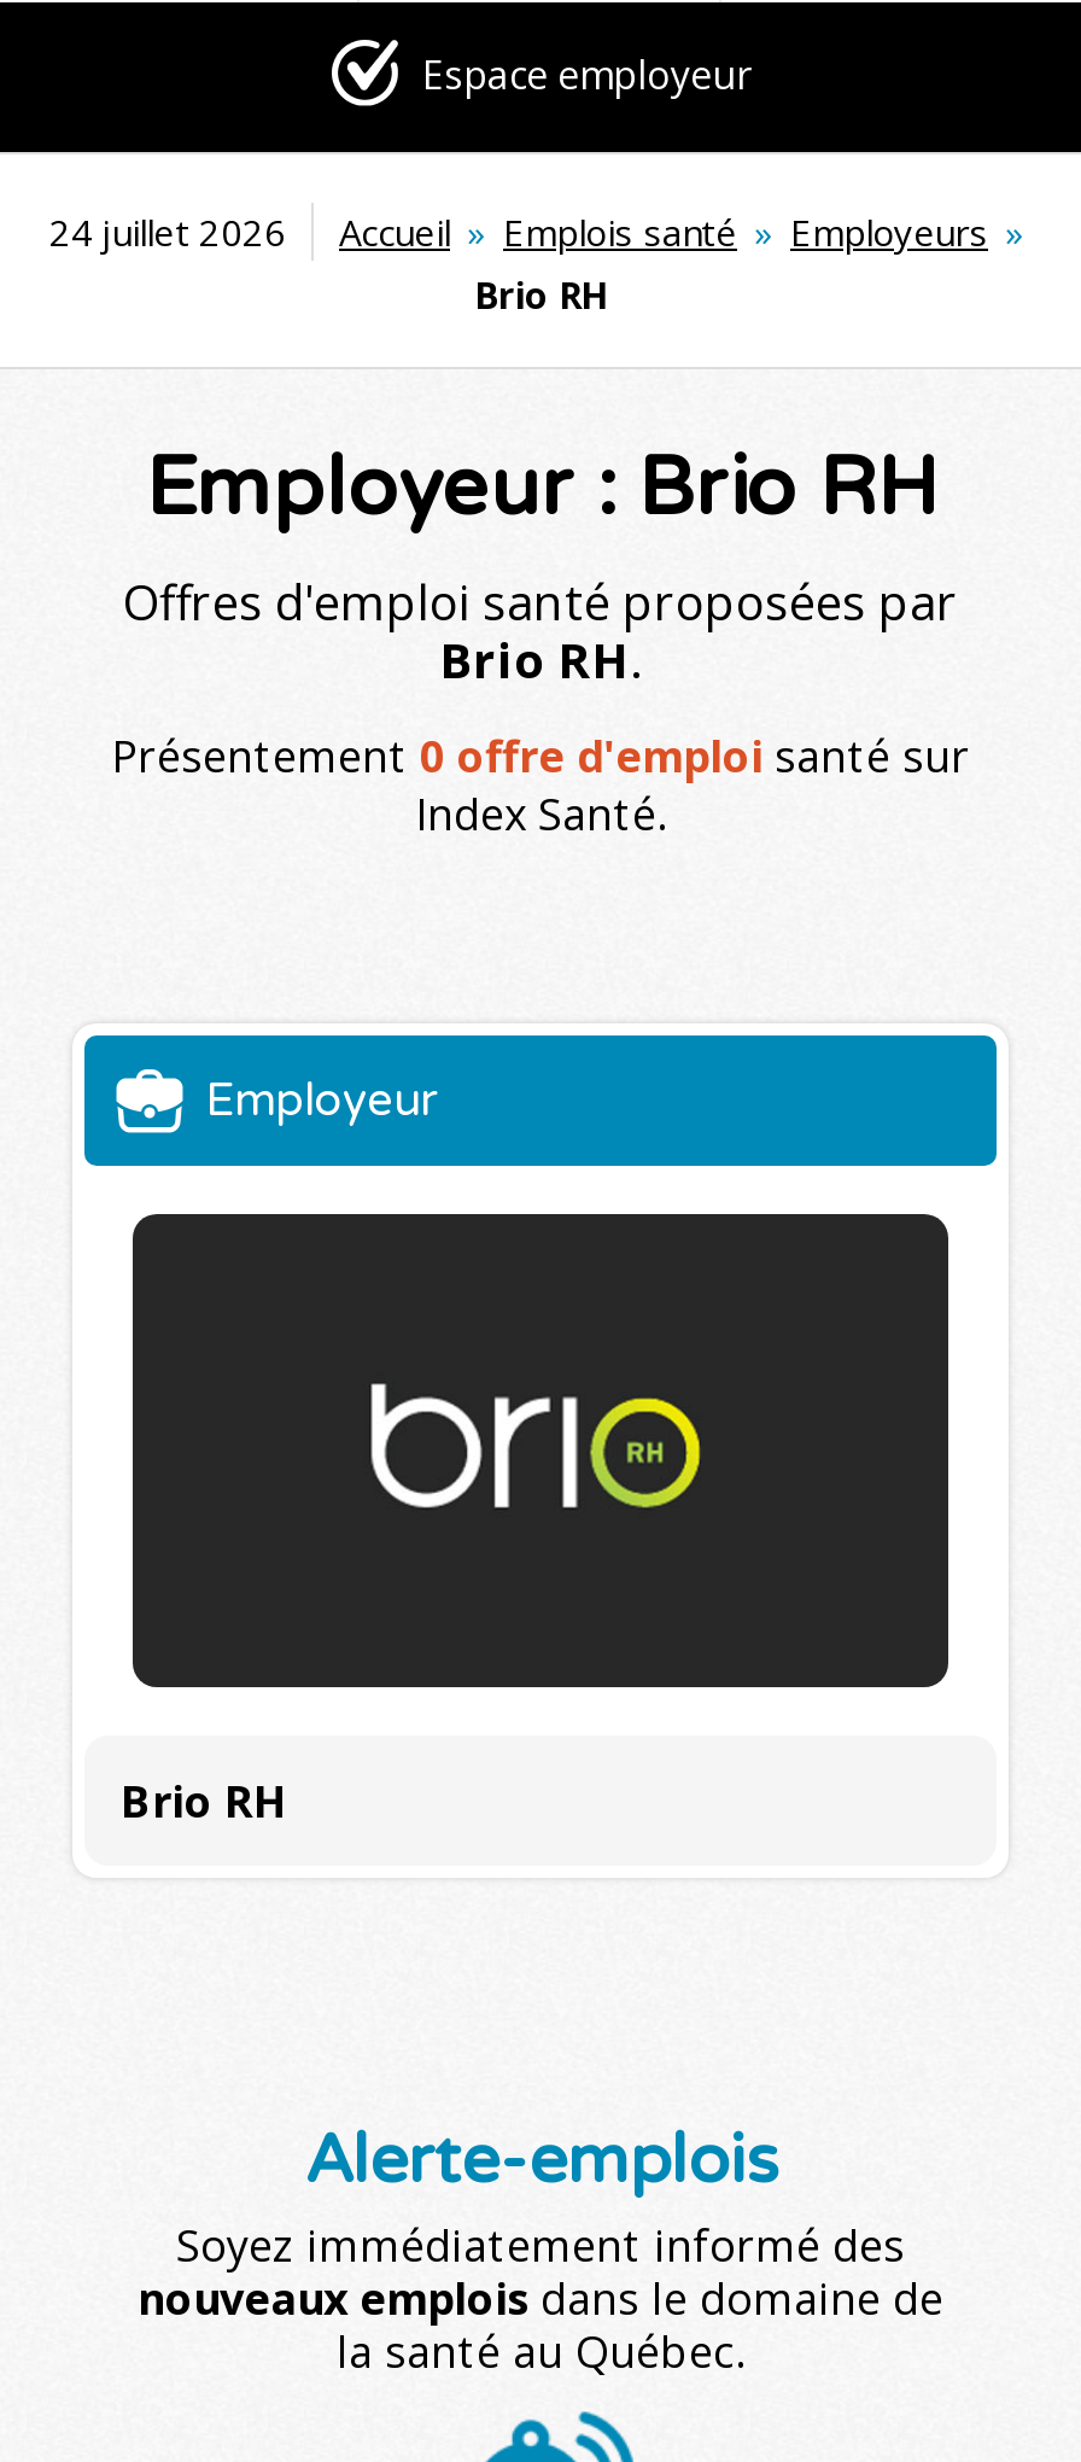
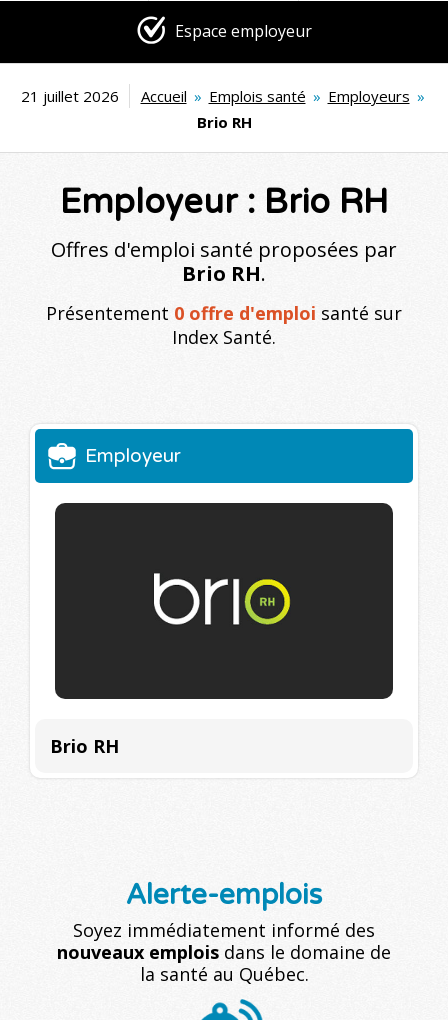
- 24 juillet 2026 Accueil » Emplois santé » Employeurs »
+ 21 juillet 2026 Accueil » Emplois santé » Employeurs »
